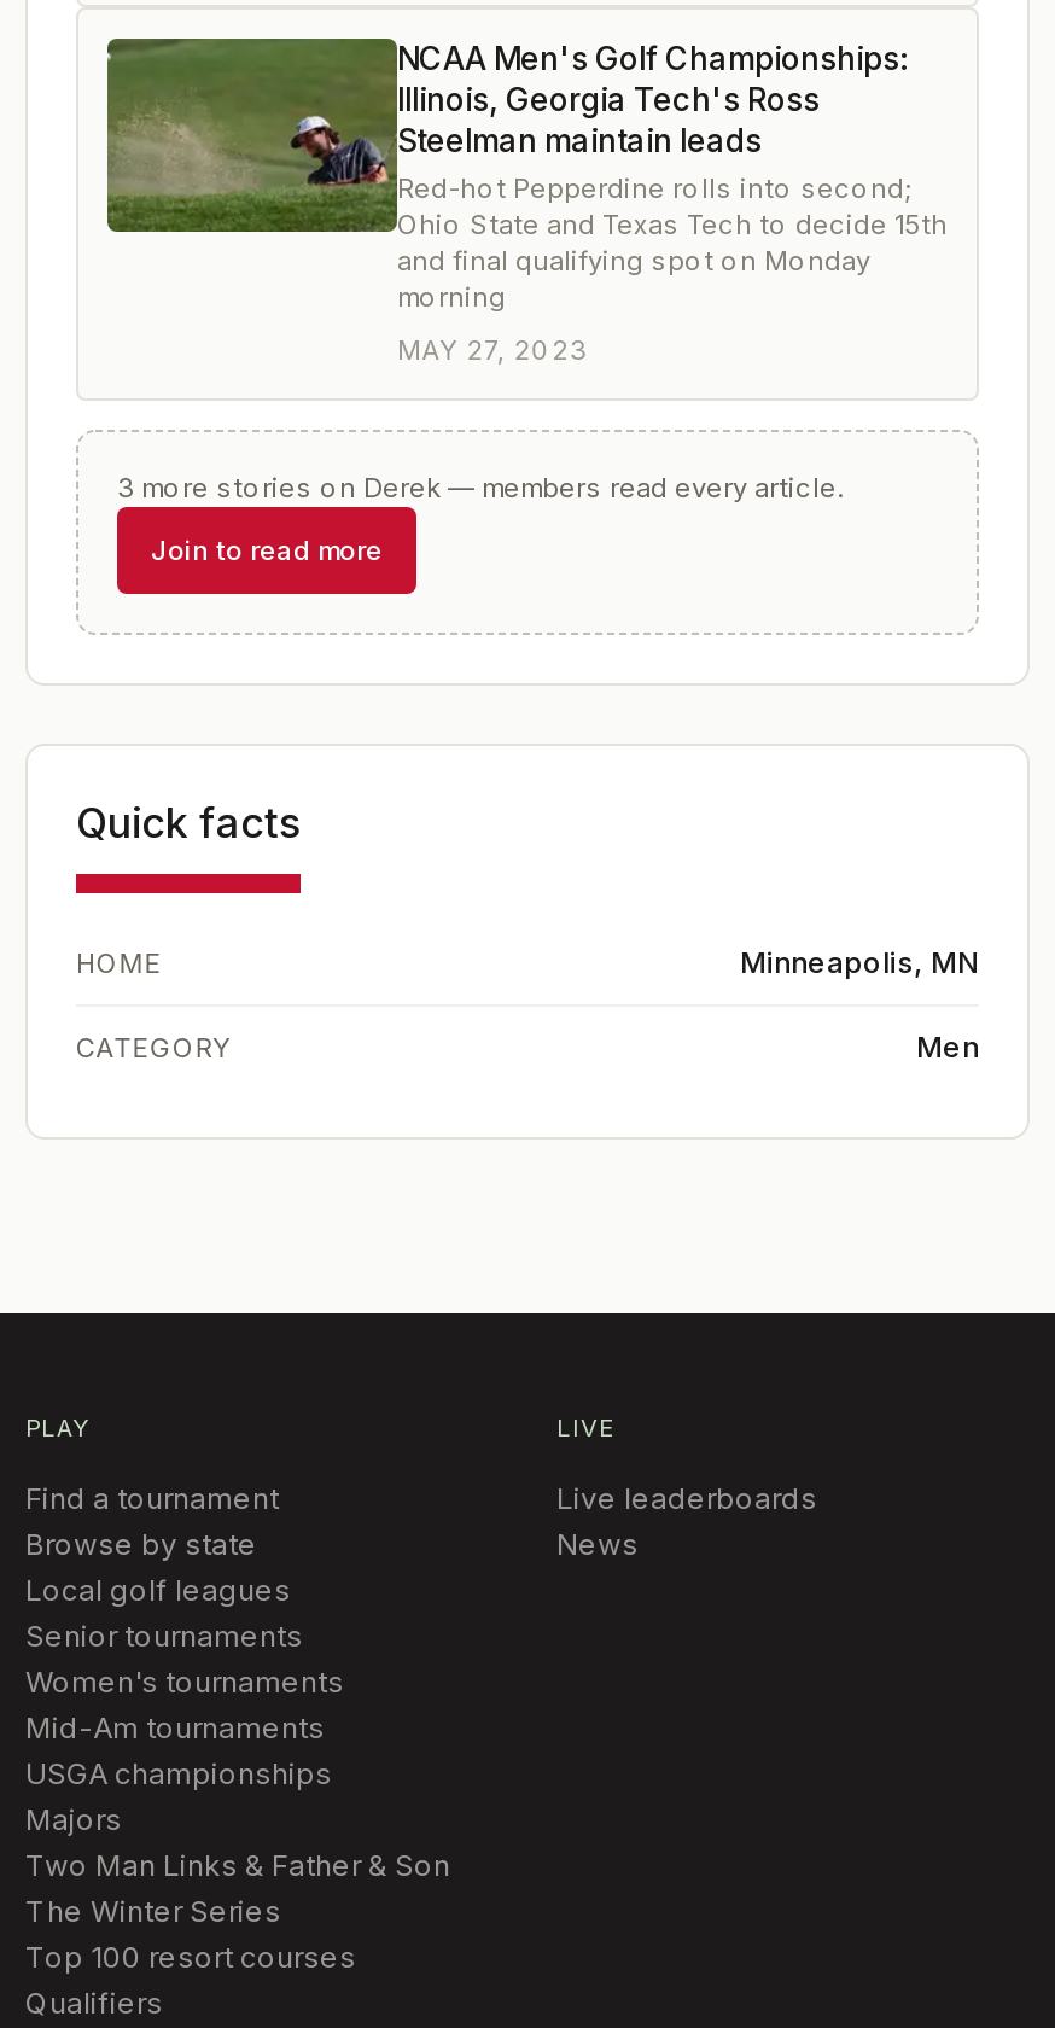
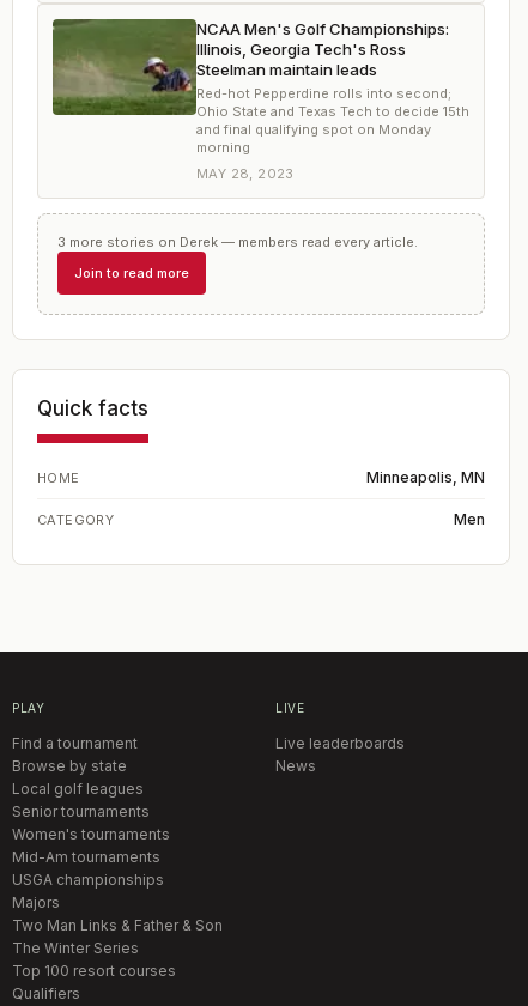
- MAY 27, 2023
+ MAY 28, 2023
